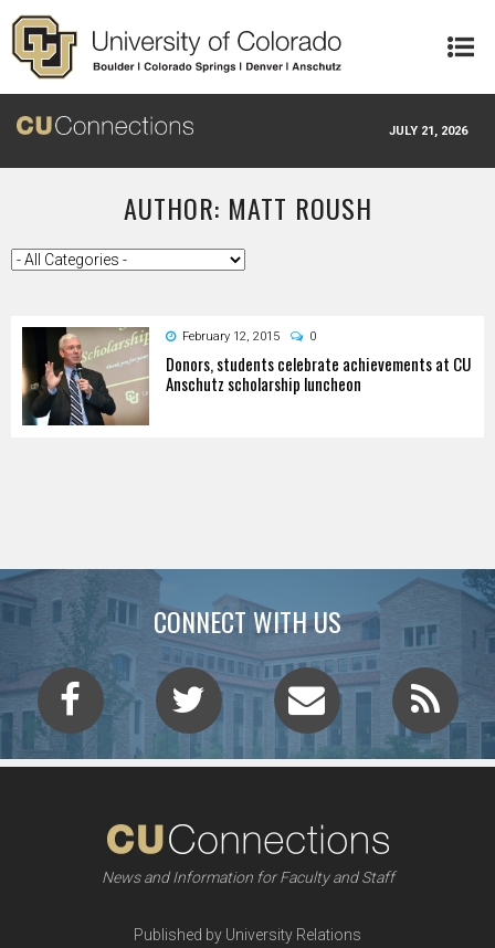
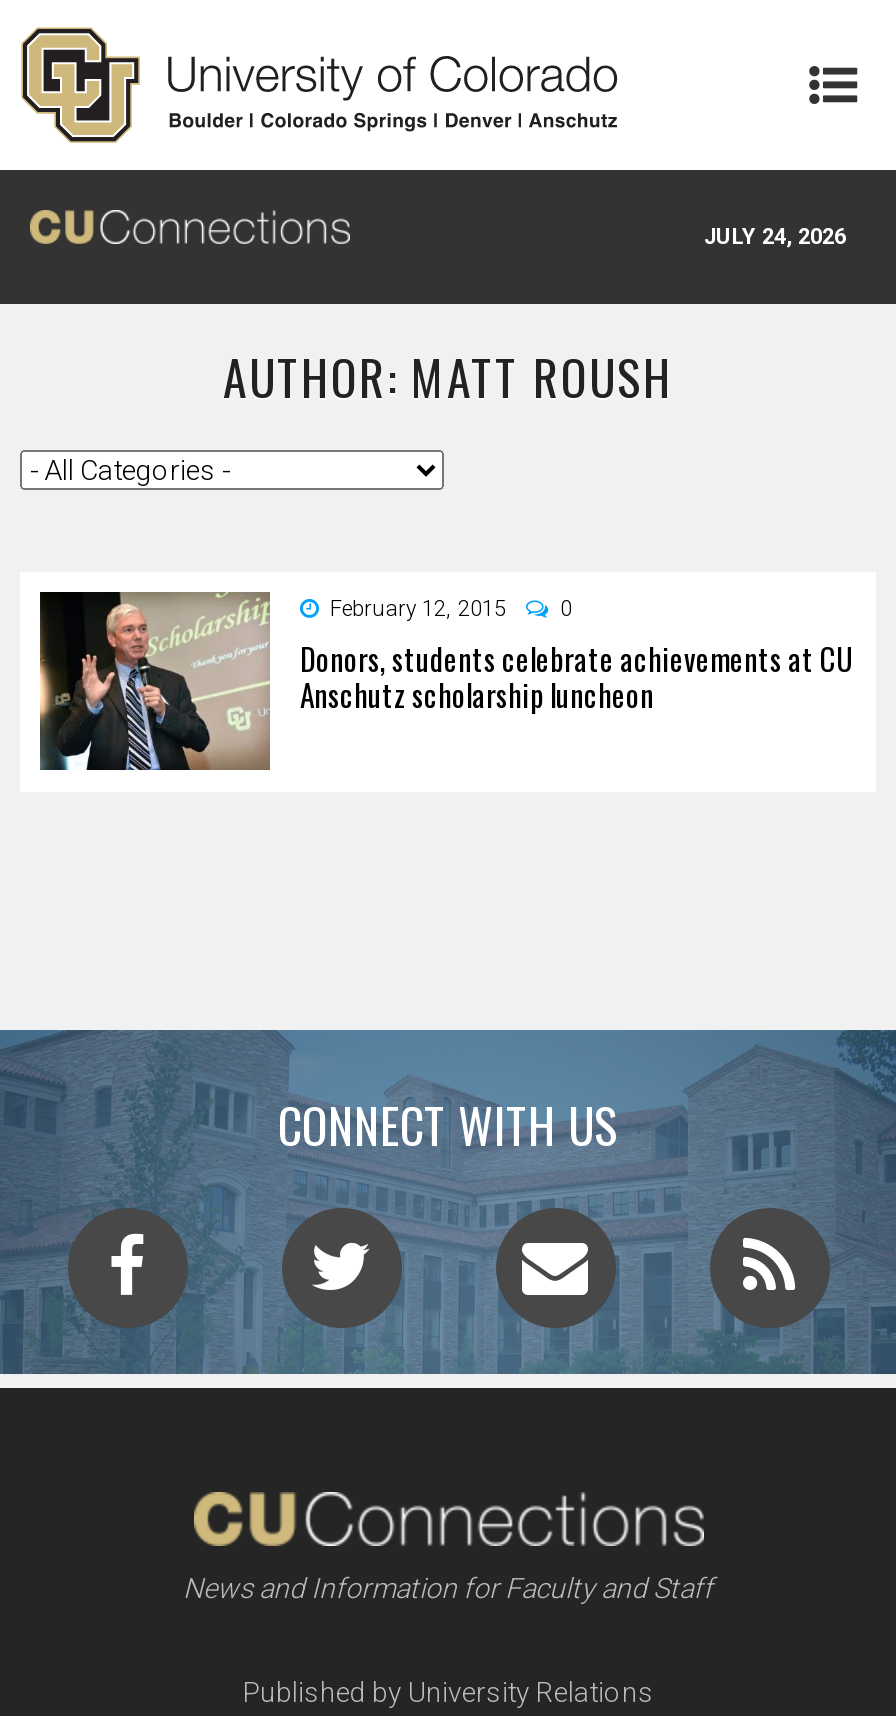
- JULY 21, 2026
+ JULY 24, 2026
